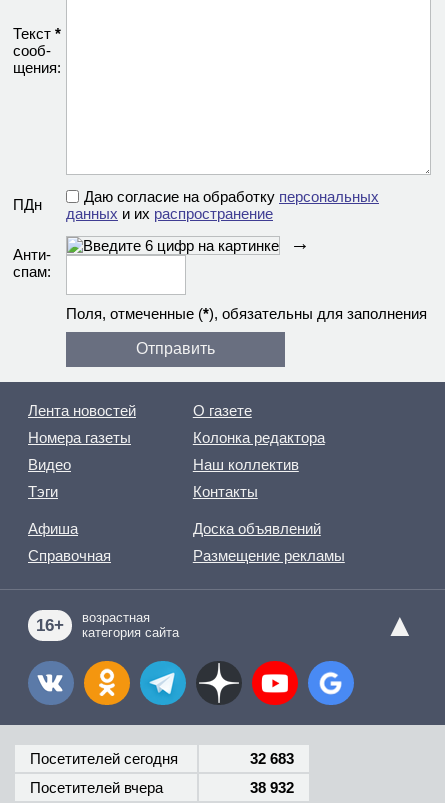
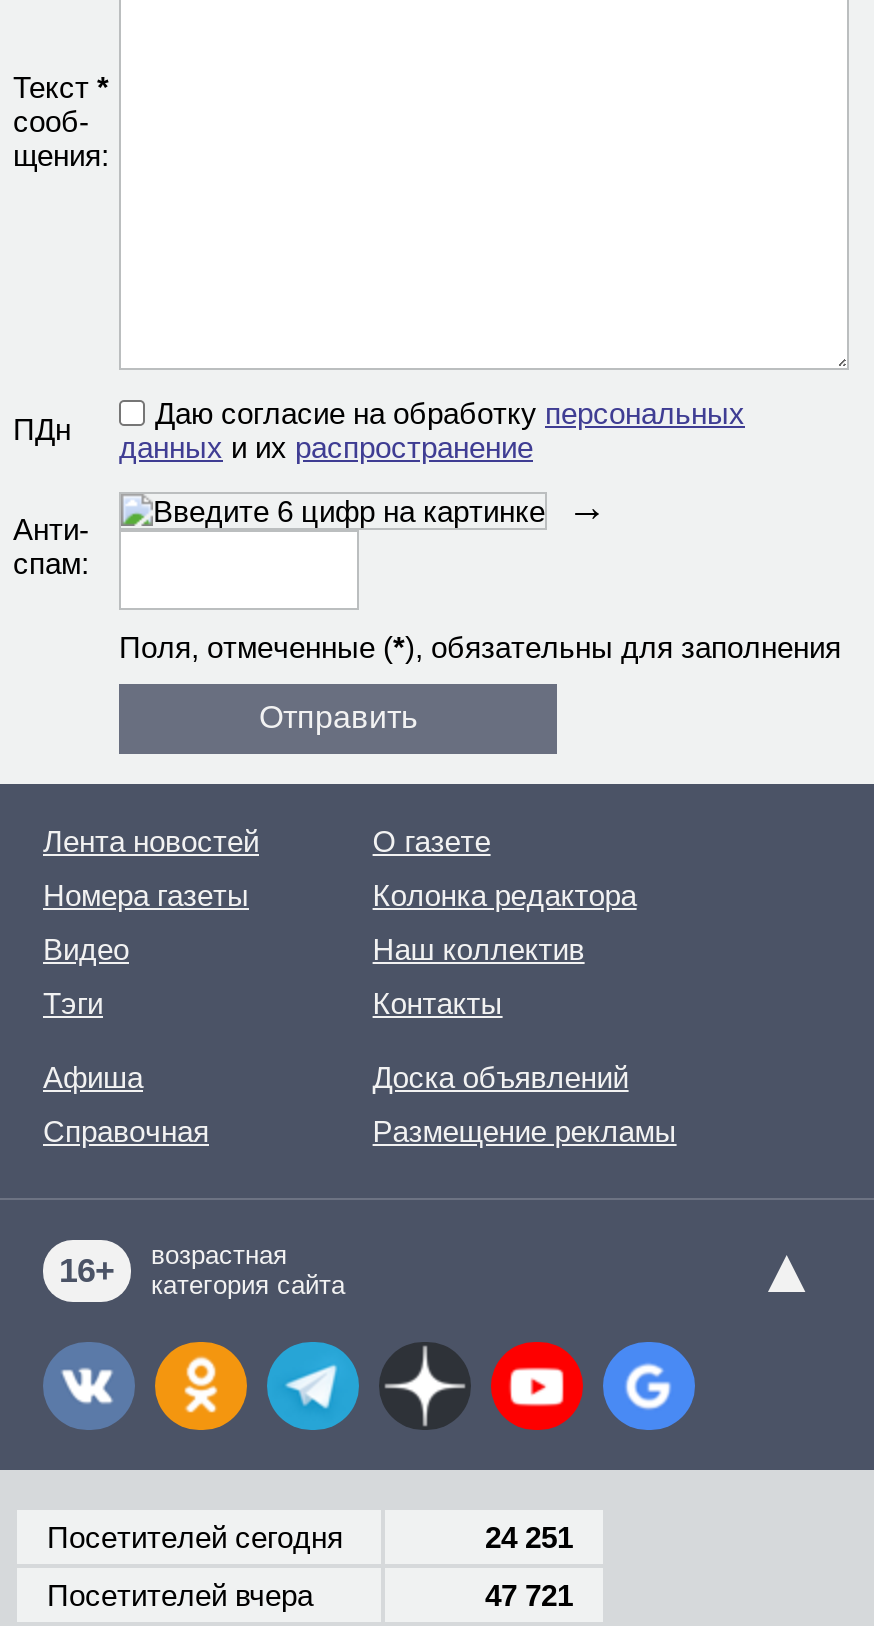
- 32 683
+ 24 251

- 38 932
+ 47 721
